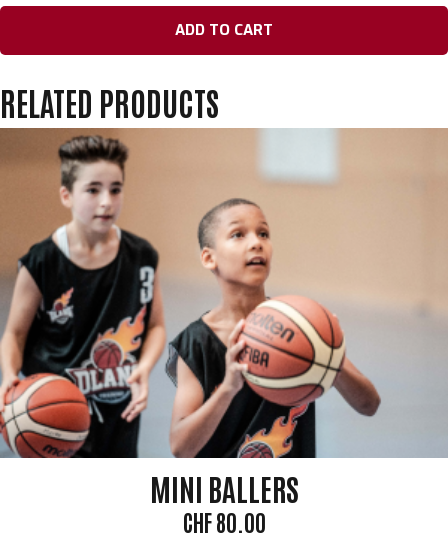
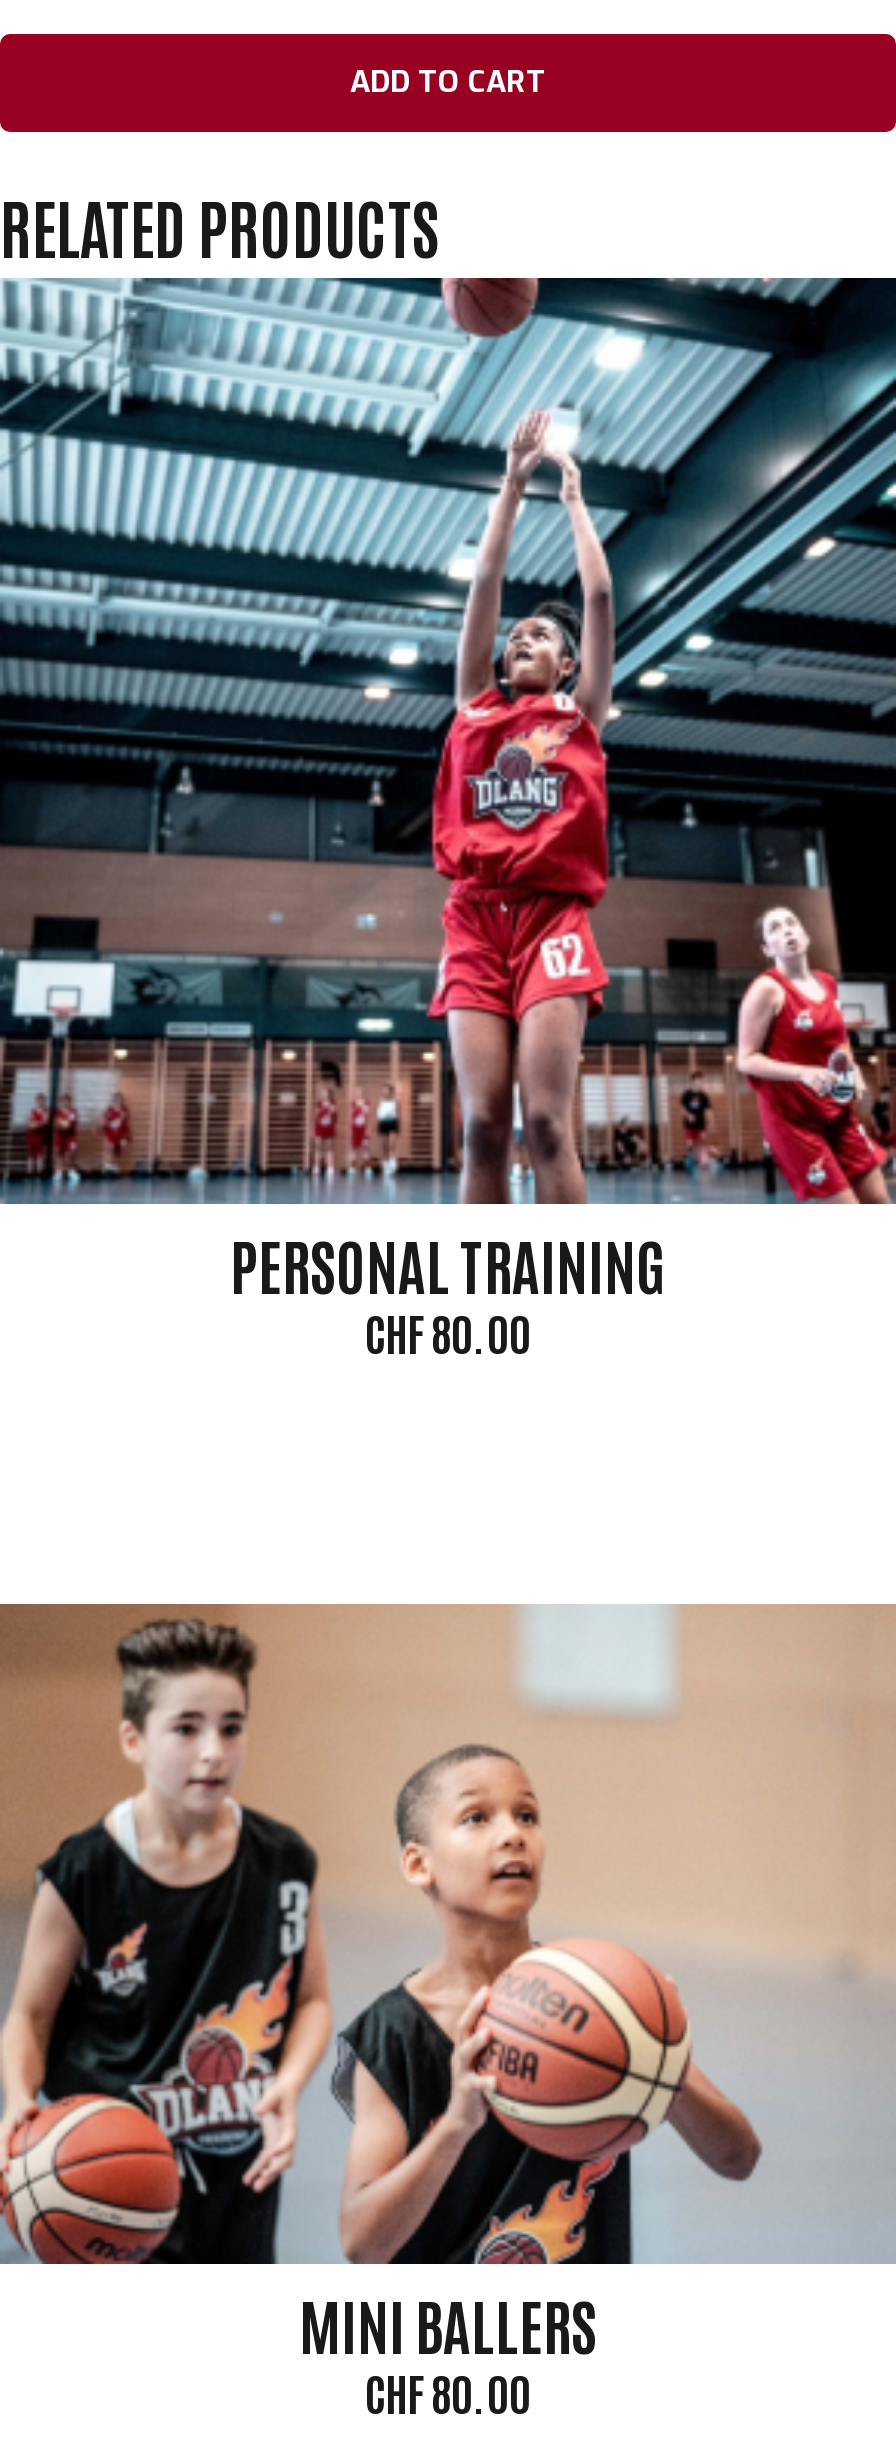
+ [image]
+ PERSONAL TRAINING
+ CHF80.00
